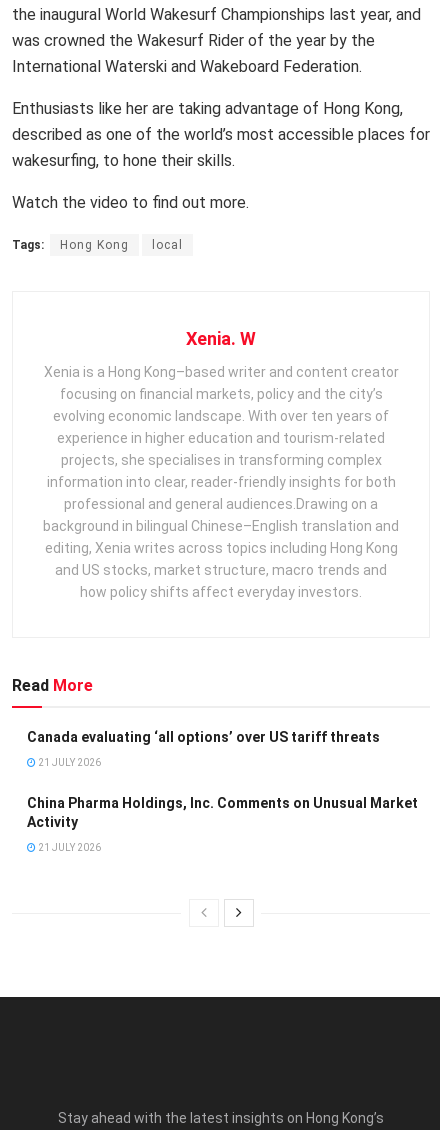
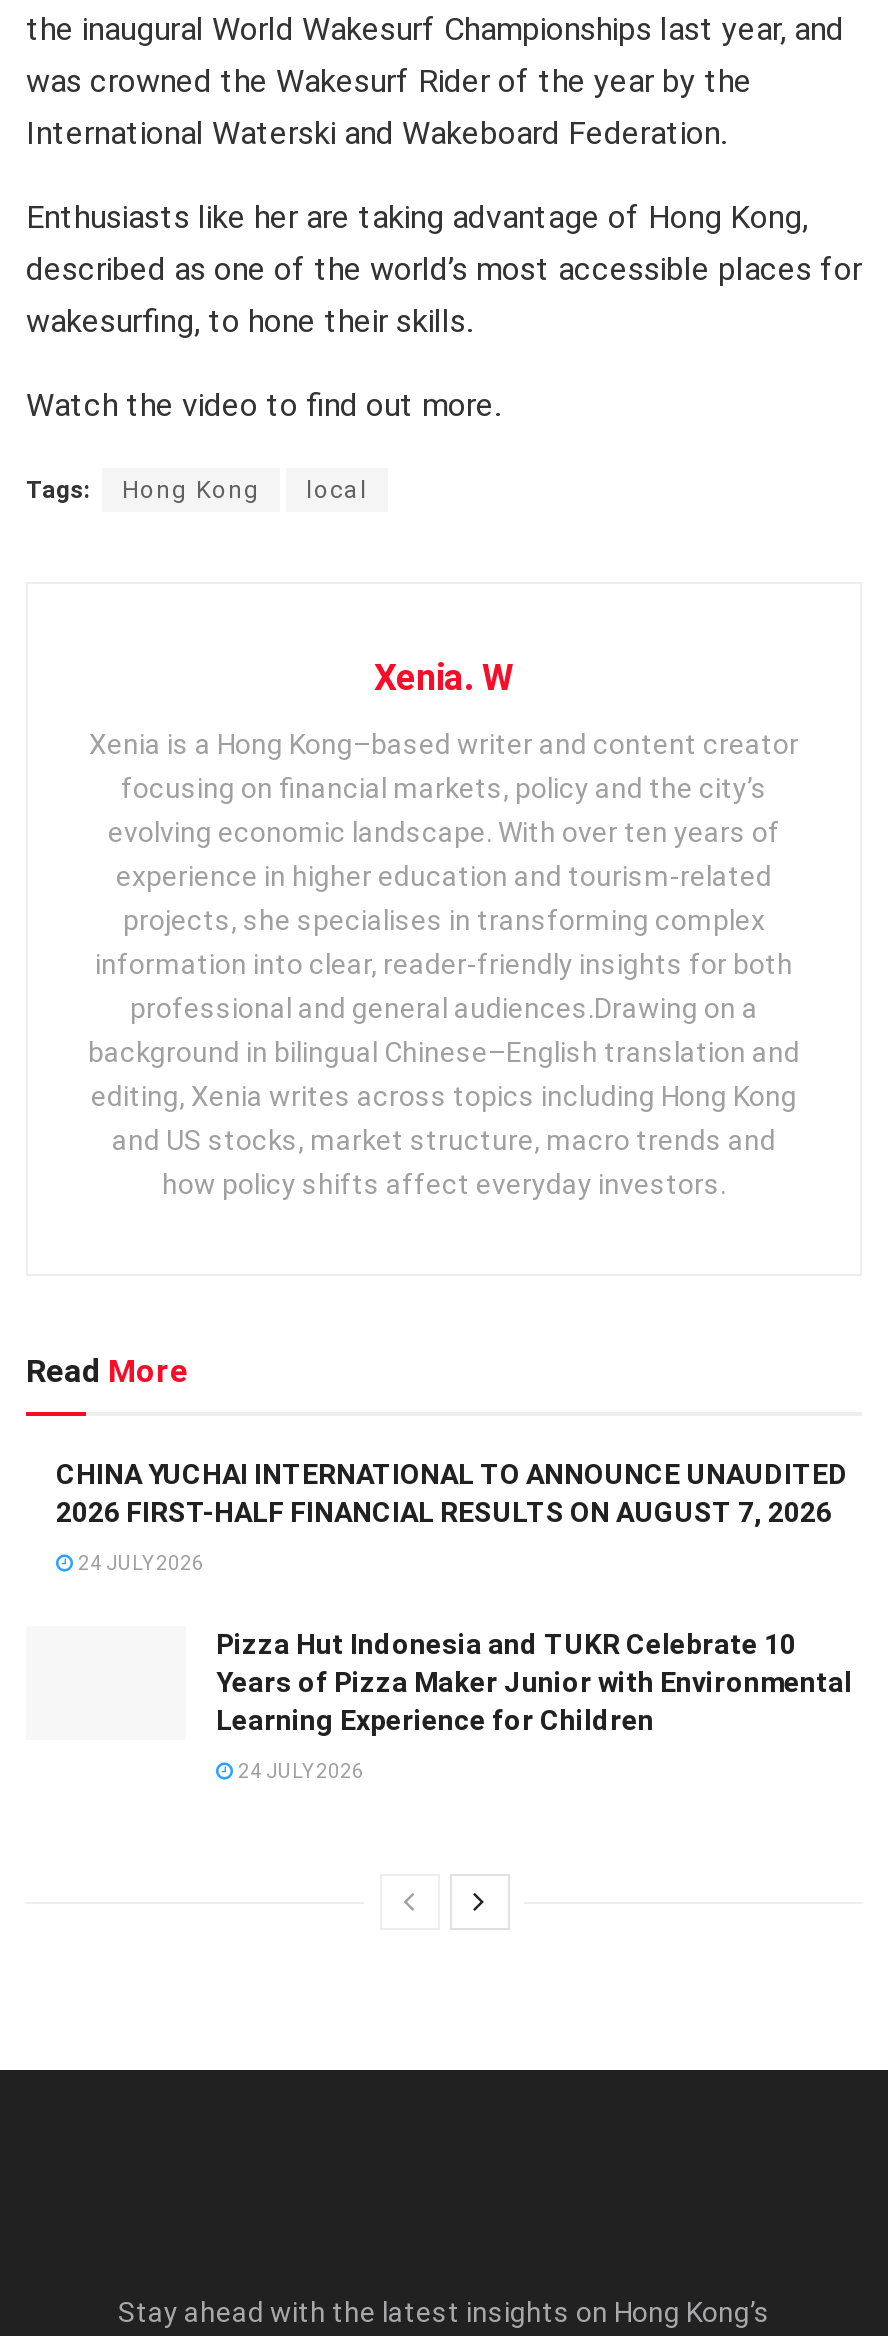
- Canada evaluating ‘all options’ over US tariff threats
+ CHINA YUCHAI INTERNATIONAL TO ANNOUNCE UNAUDITED
+ 2026 FIRST-HALF FINANCIAL RESULTS ON AUGUST 7, 2026

- 21 JULY 2026
+ 24 JULY 2026

- China Pharma Holdings, Inc. Comments on Unusual Market
- Activity
+ Pizza Hut Indonesia and TUKR Celebrate 10
+ Years of Pizza Maker Junior with Environmental
+ Learning Experience for Children

- 21 JULY 2026
+ 24 JULY 2026
